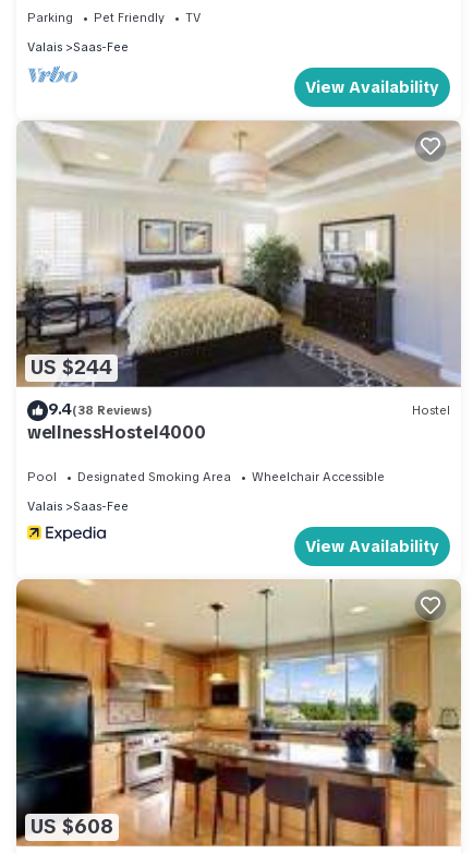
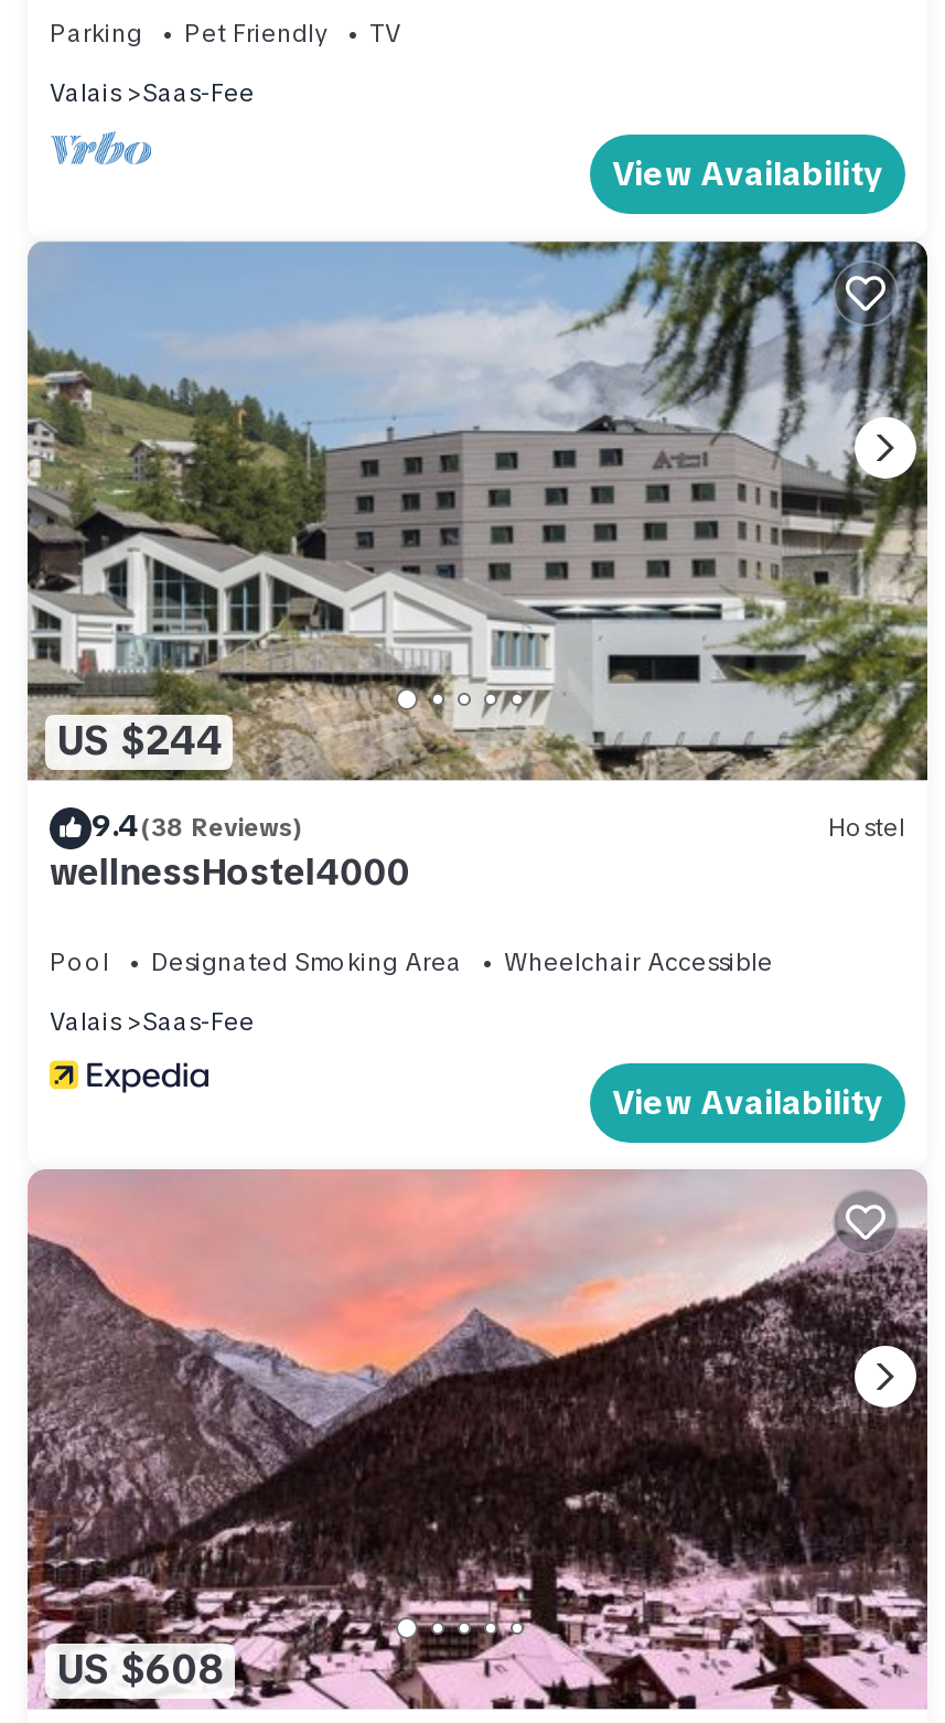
- [image]
+ [image]

- [image]
+ [image]
